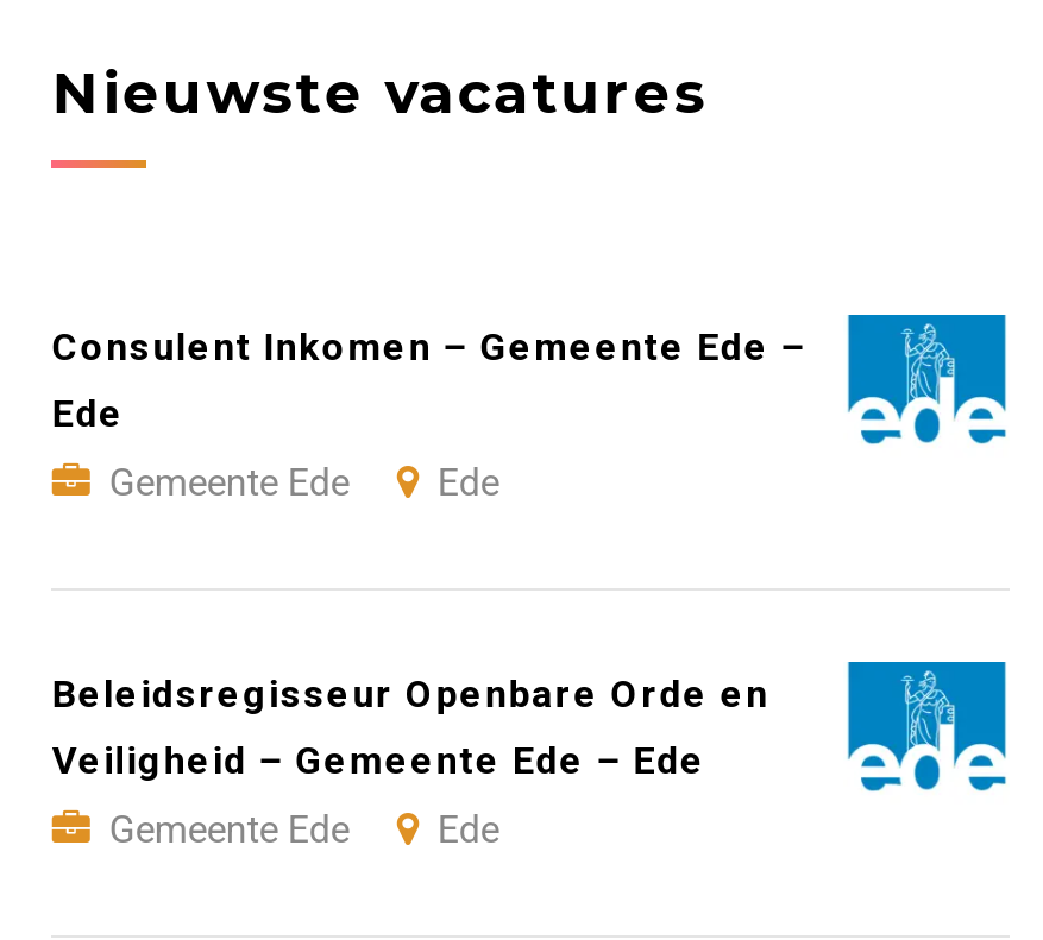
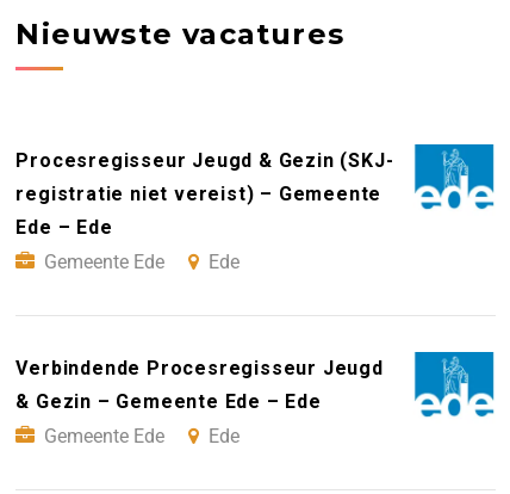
- Consulent Inkomen – Gemeente Ede –
- Ede
+ Procesregisseur Jeugd & Gezin (SKJ-
+ registratie niet vereist) – Gemeente
+ Ede – Ede

- Beleidsregisseur Openbare Orde en
+ Verbindende Procesregisseur Jeugd

- Veiligheid – Gemeente Ede – Ede
+ & Gezin – Gemeente Ede – Ede
